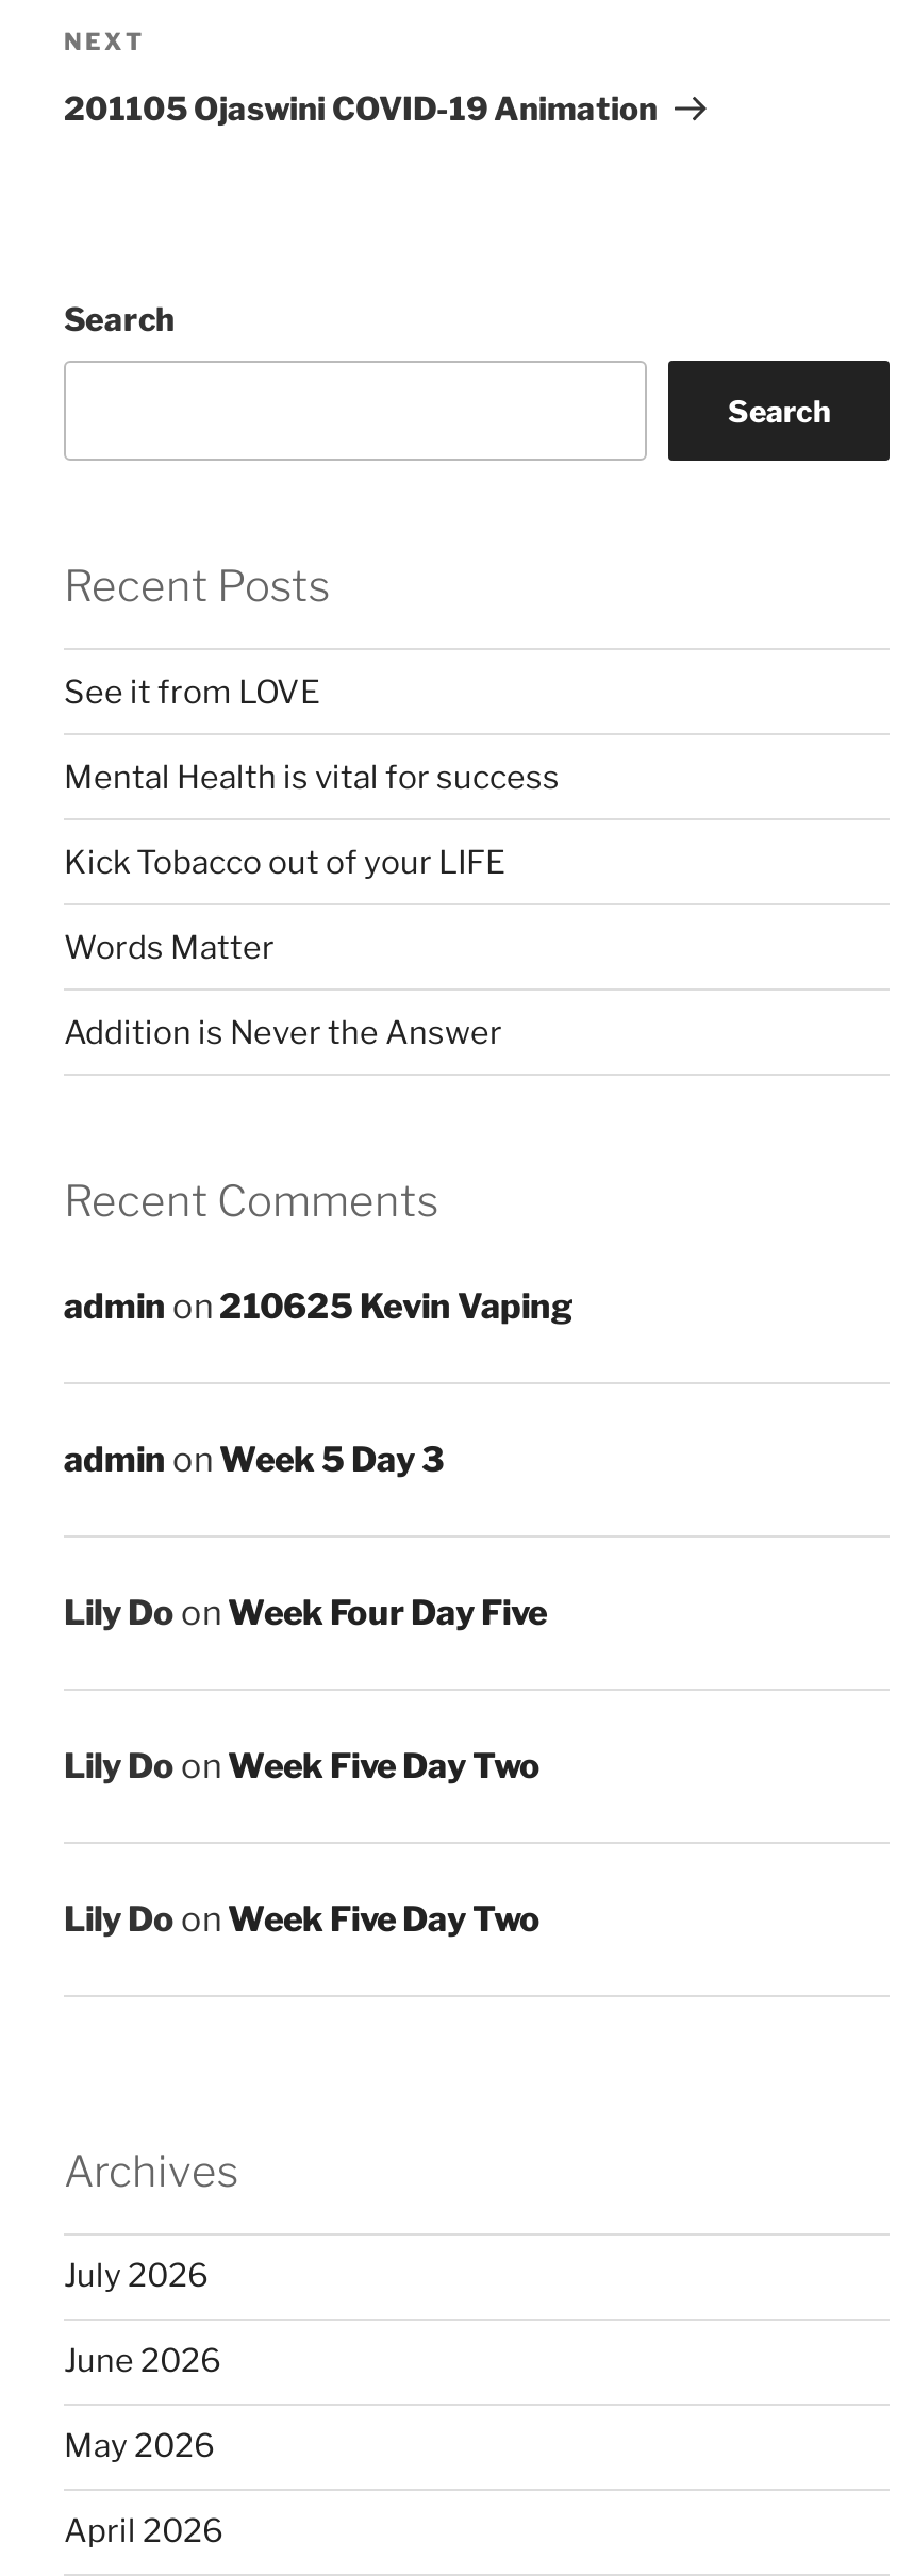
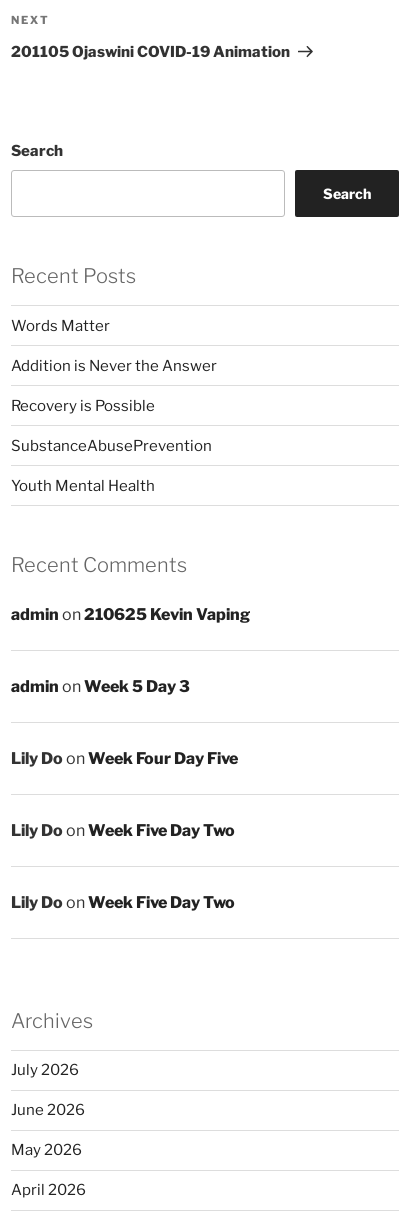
- See it from LOVE
- Mental Health is vital for success
- Kick Tobacco out of your LIFE

moved up: Words Matter | Addition is Never the Answer

+ Recovery is Possible
+ SubstanceAbusePrevention
+ Youth Mental Health
